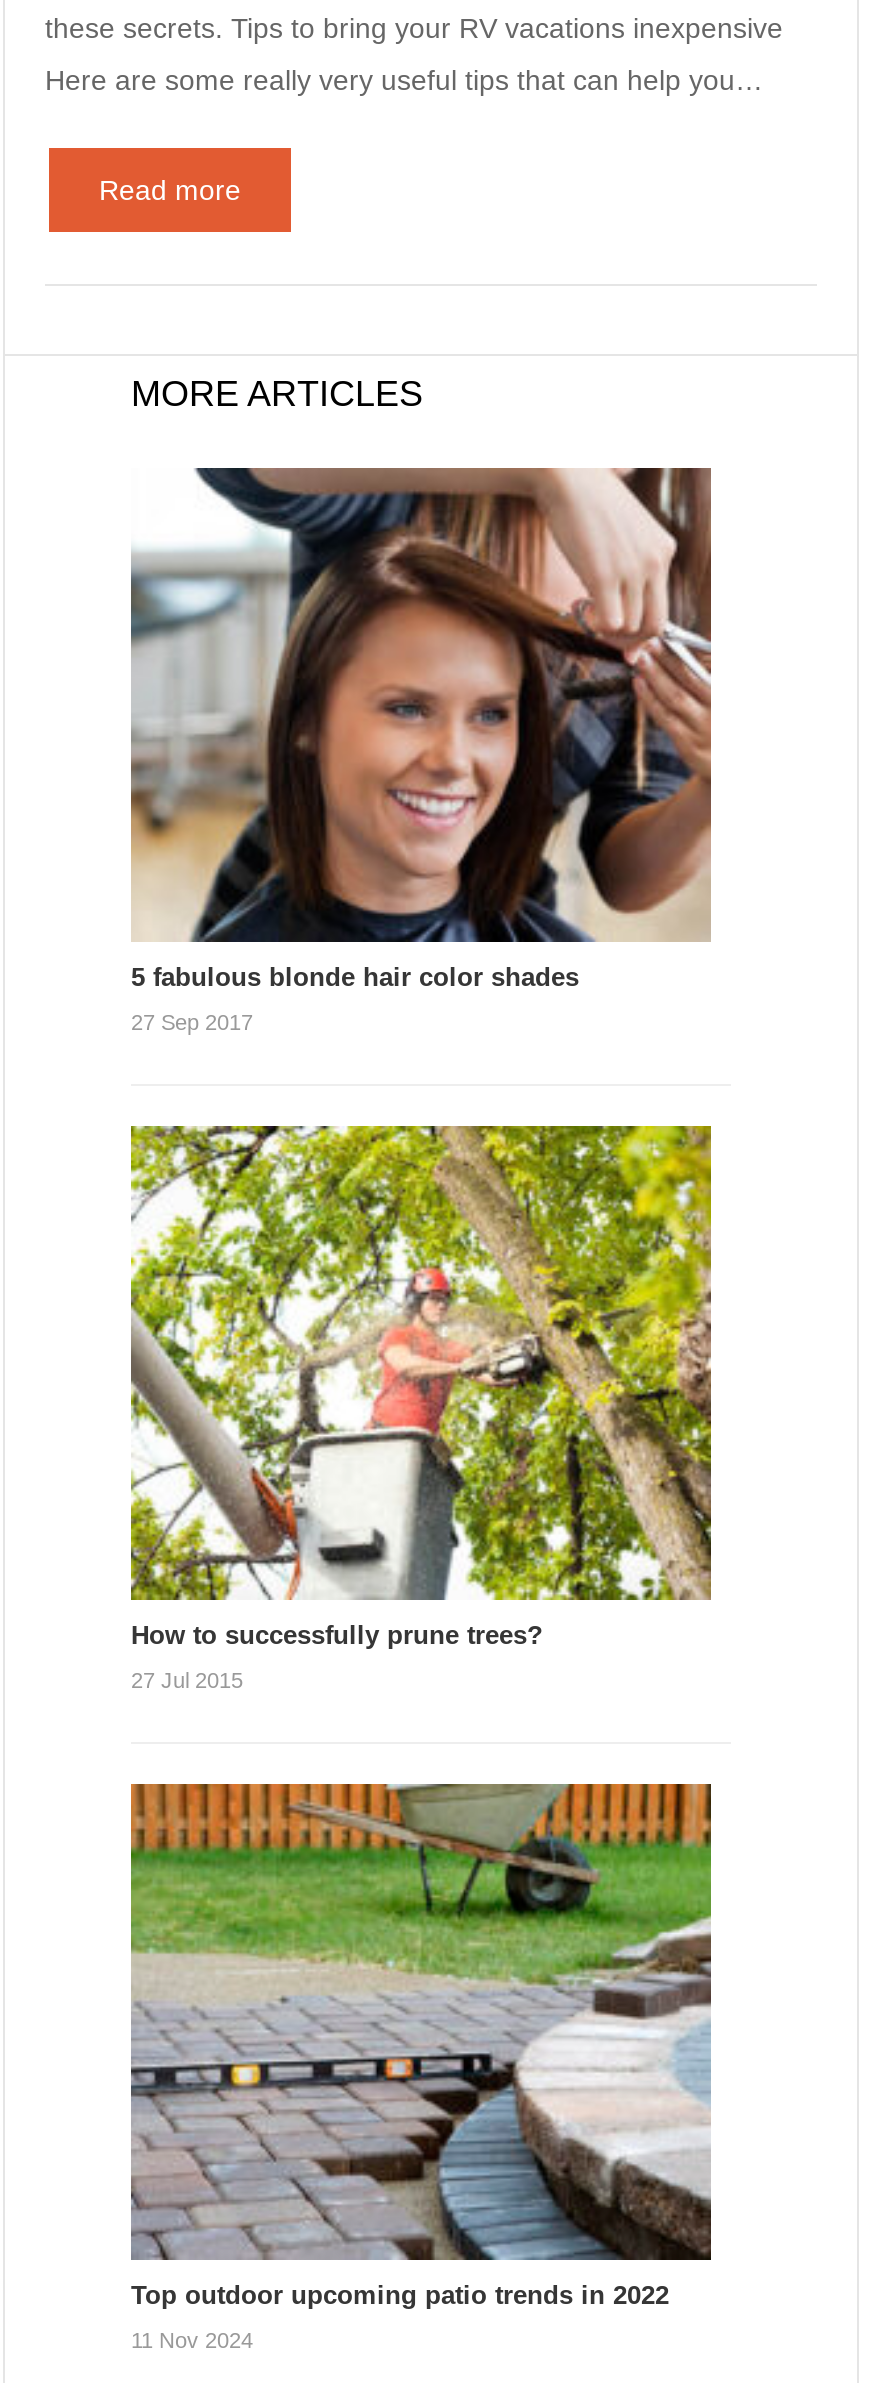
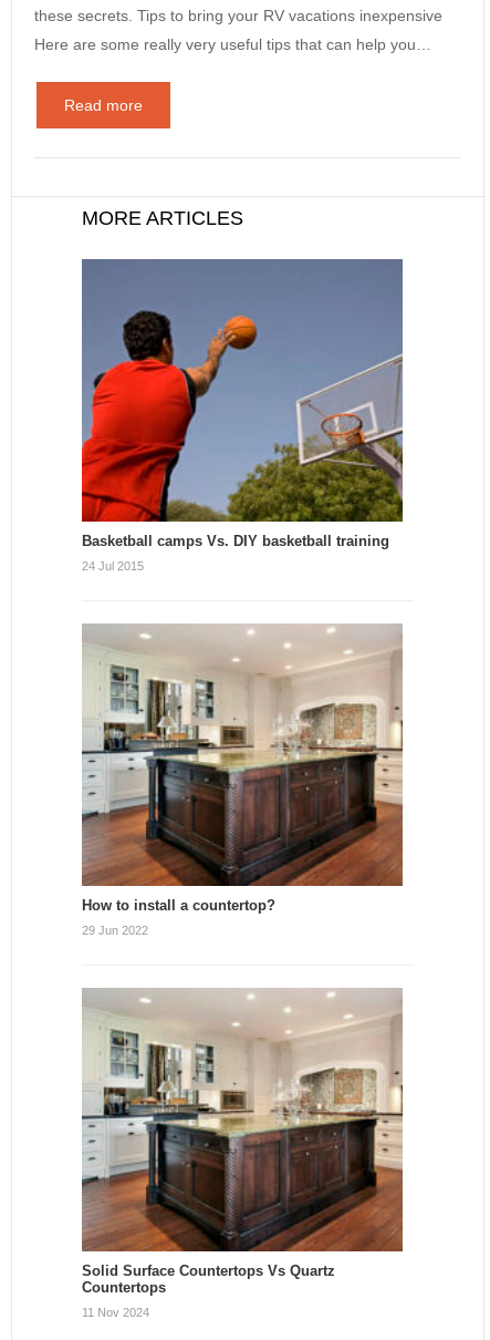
- [image]
- 5 fabulous blonde hair color shades
+ [image]
+ Basketball camps Vs. DIY basketball training

- 27 Sep 2017
+ 24 Jul 2015

- [image]
- How to successfully prune trees?
+ [image]
+ How to install a countertop?

- 27 Jul 2015
+ 29 Jun 2022

- [image]
- Top outdoor upcoming patio trends in 2022
+ [image]
+ Solid Surface Countertops Vs Quartz
+ Countertops
